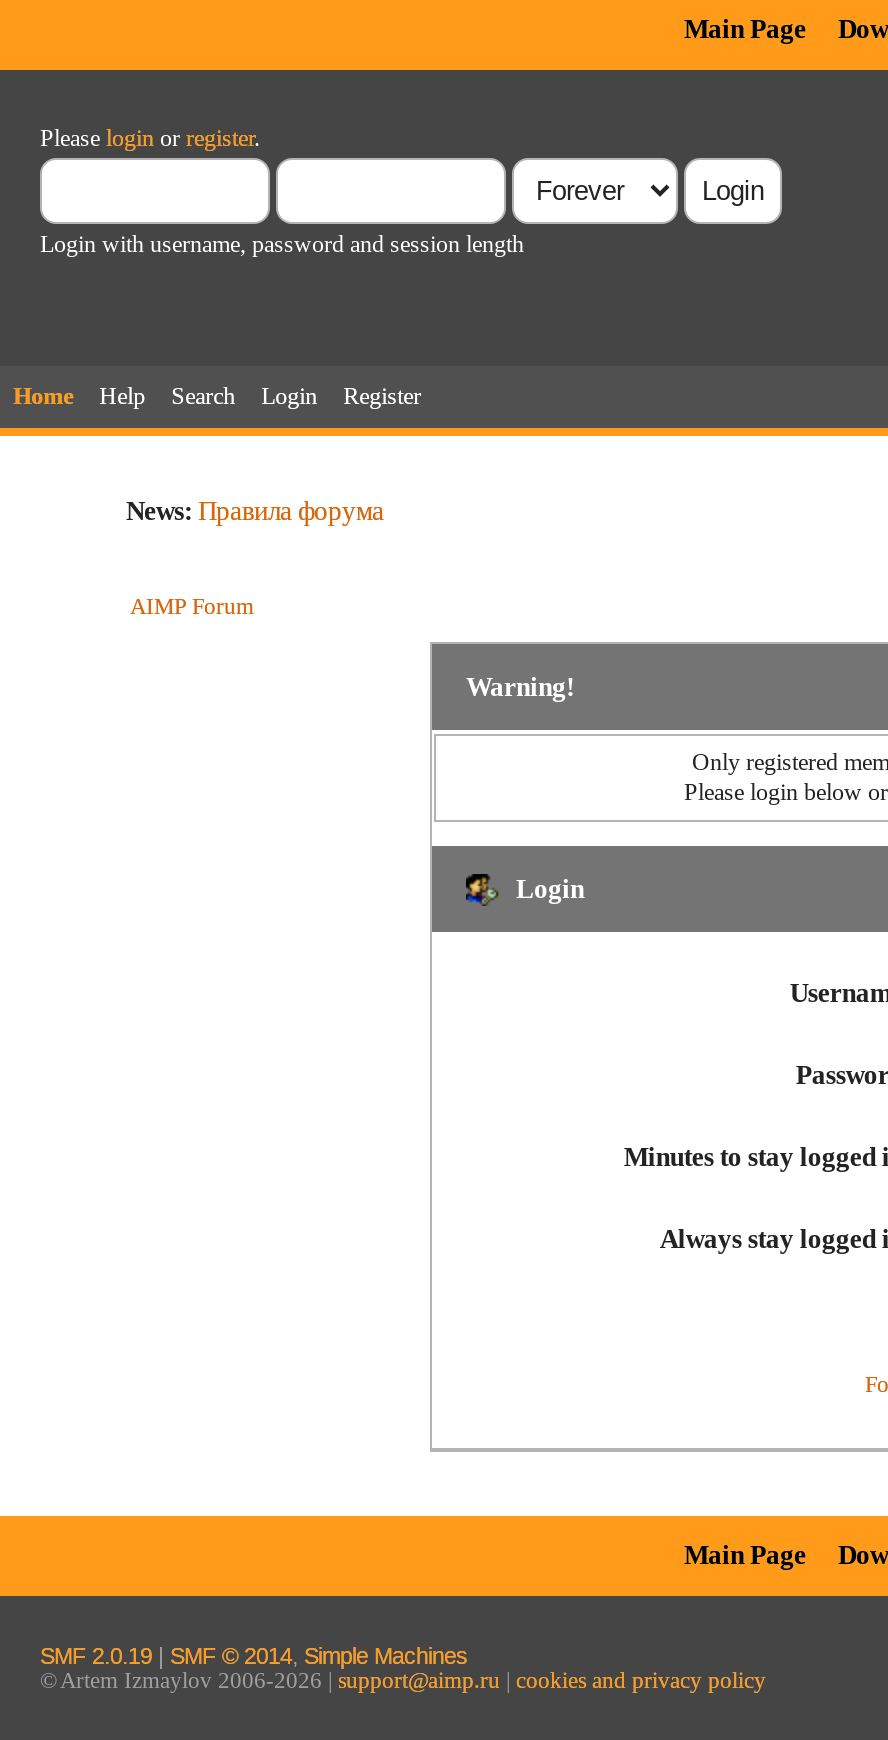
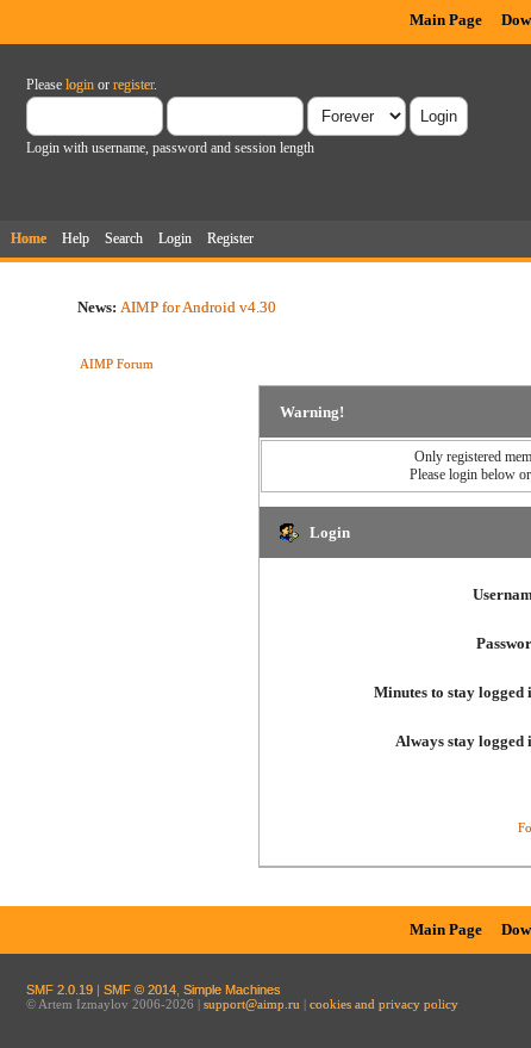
- News: Правила форума
+ News: AIMP for Android v4.30
